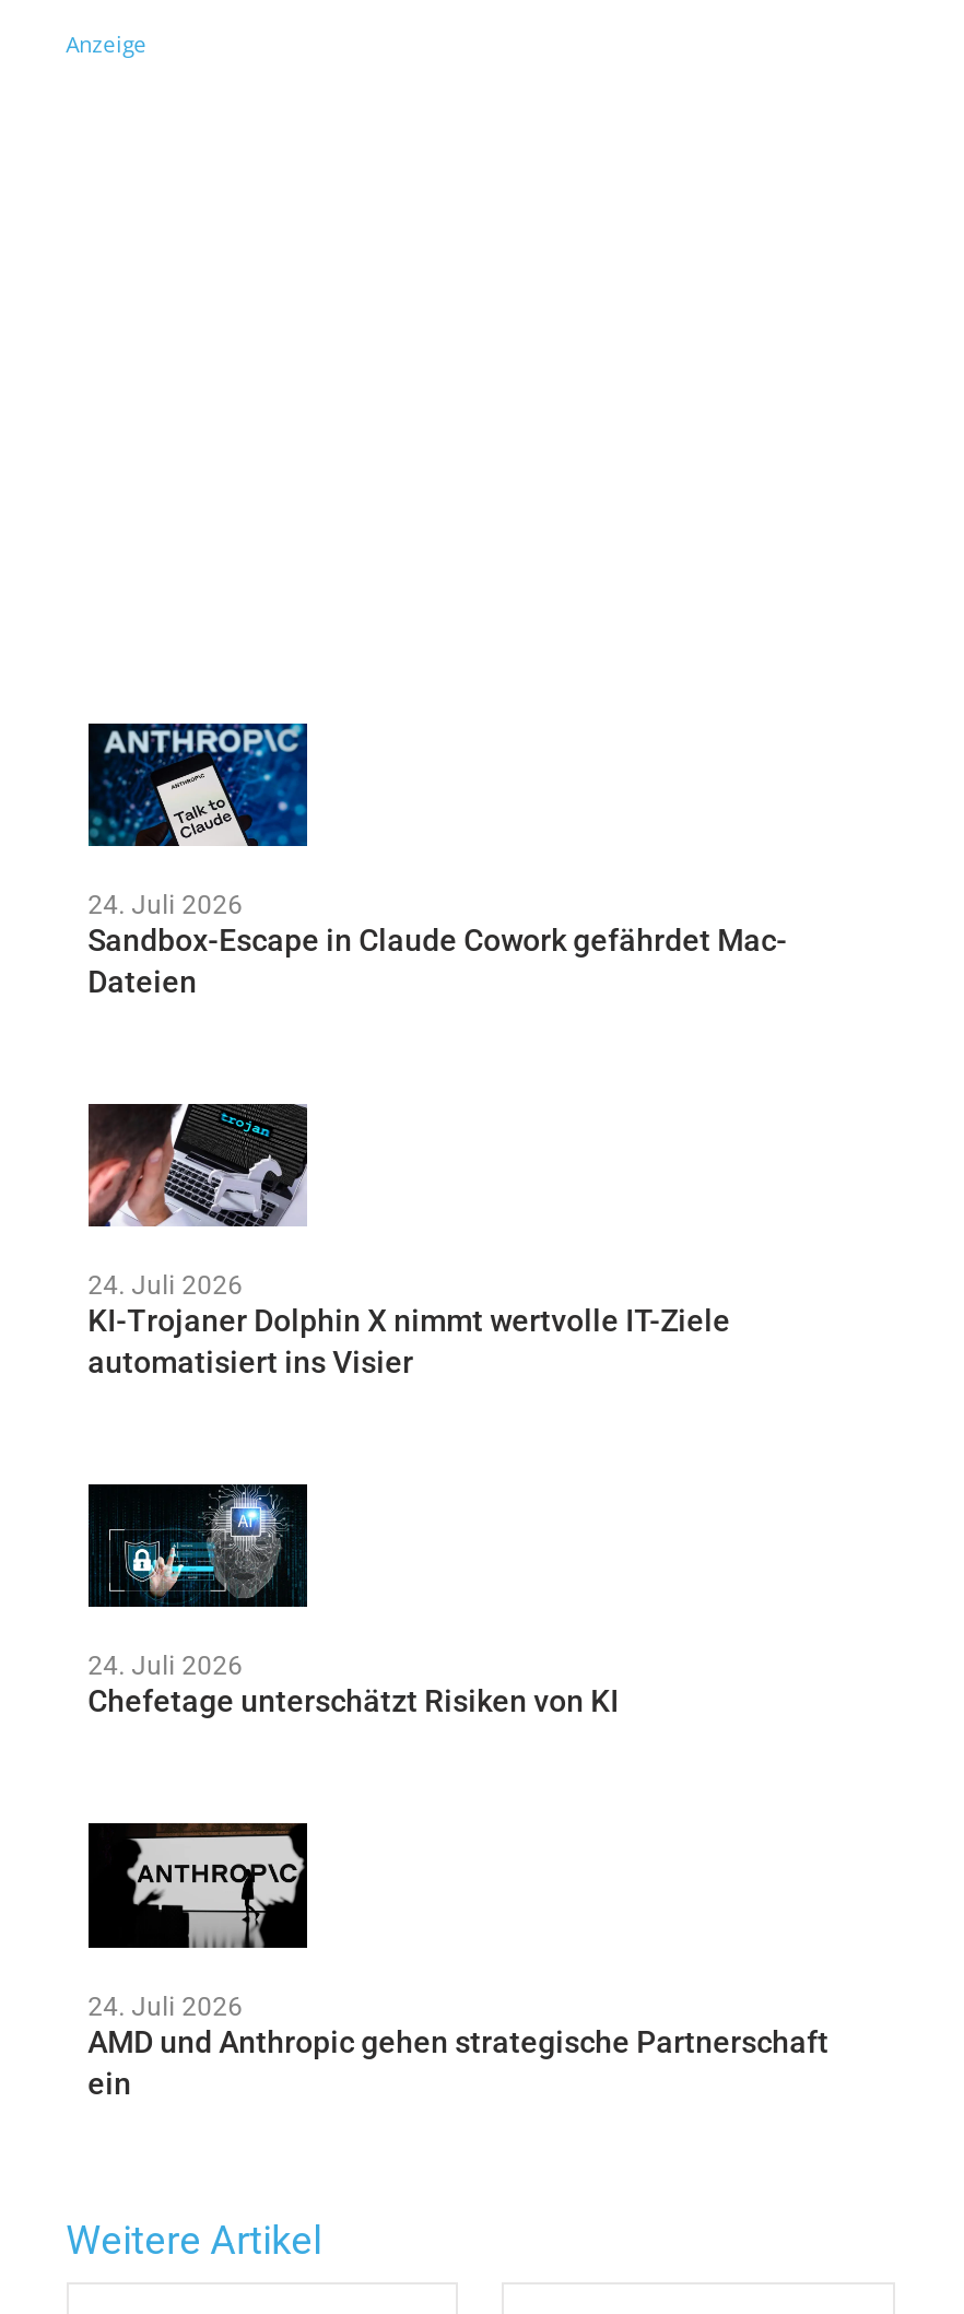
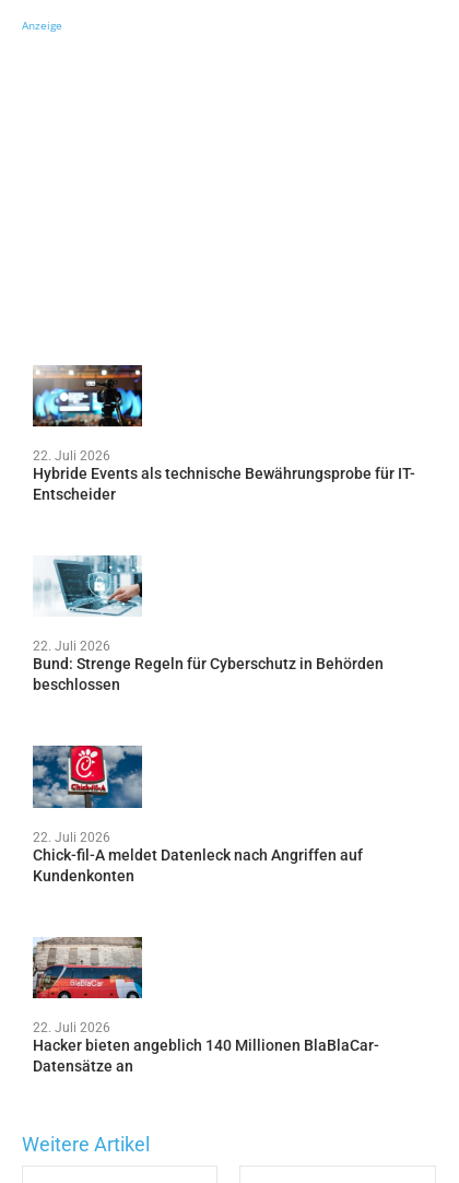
- [image]
- 24. Juli 2026
- Sandbox-Escape in Claude Cowork gefährdet Mac-
- Dateien
+ [image]
+ 22. Juli 2026
+ Hybride Events als technische Bewährungsprobe für IT-
+ Entscheider

- [image]
- 24. Juli 2026
- KI-Trojaner Dolphin X nimmt wertvolle IT-Ziele
- automatisiert ins Visier
+ [image]
+ 22. Juli 2026
+ Bund: Strenge Regeln für Cyberschutz in Behörden
+ beschlossen

- [image]
- 24. Juli 2026
- Chefetage unterschätzt Risiken von KI
+ [image]
+ 22. Juli 2026
+ Chick-fil-A meldet Datenleck nach Angriffen auf
+ Kundenkonten

- [image]
- 24. Juli 2026
- AMD und Anthropic gehen strategische Partnerschaft
- ein
+ [image]
+ 22. Juli 2026
+ Hacker bieten angeblich 140 Millionen BlaBlaCar-
+ Datensätze an
